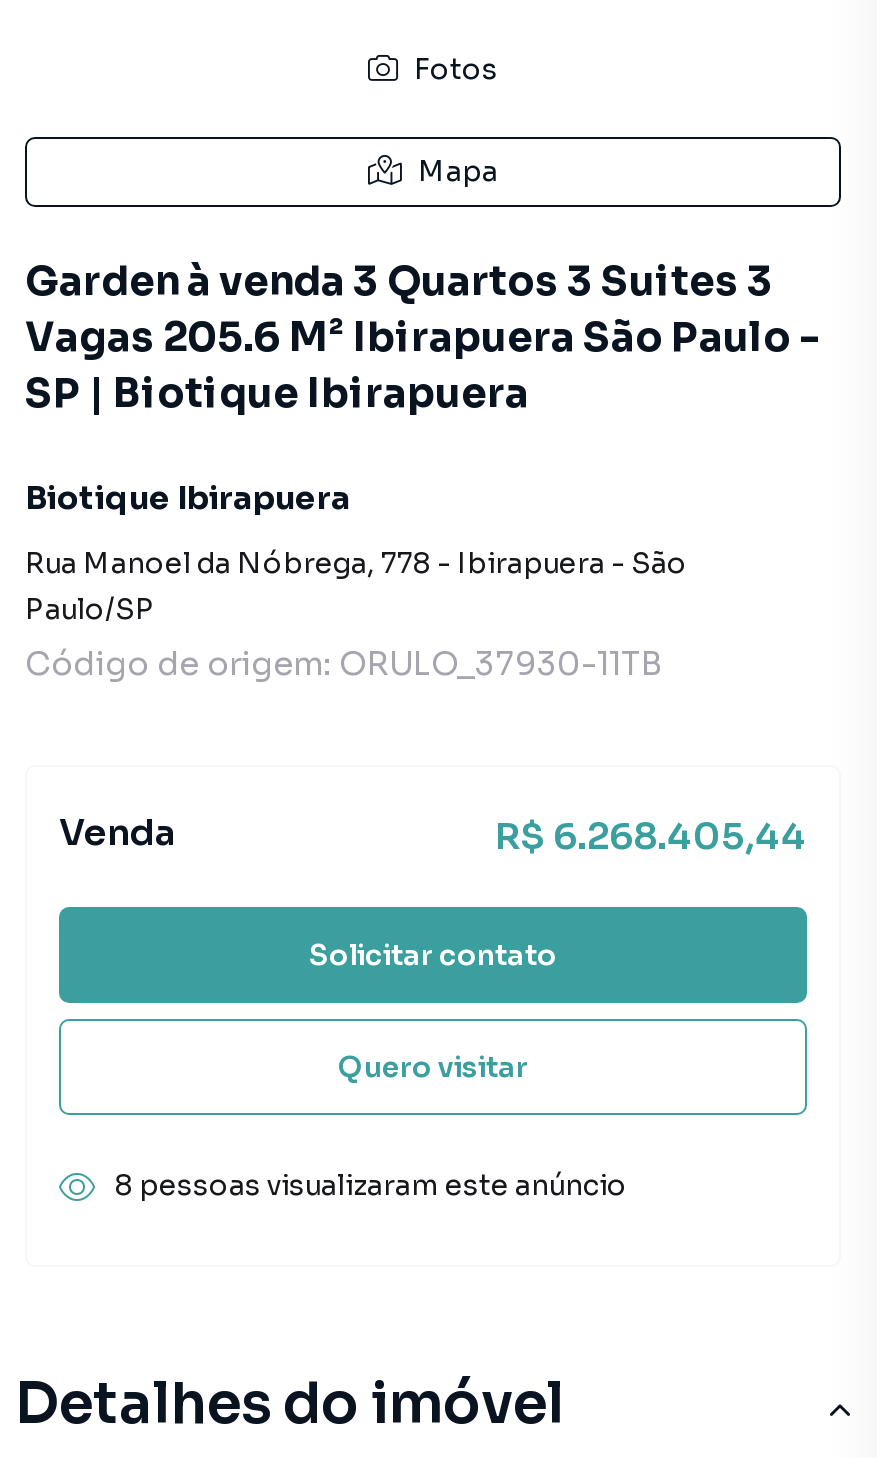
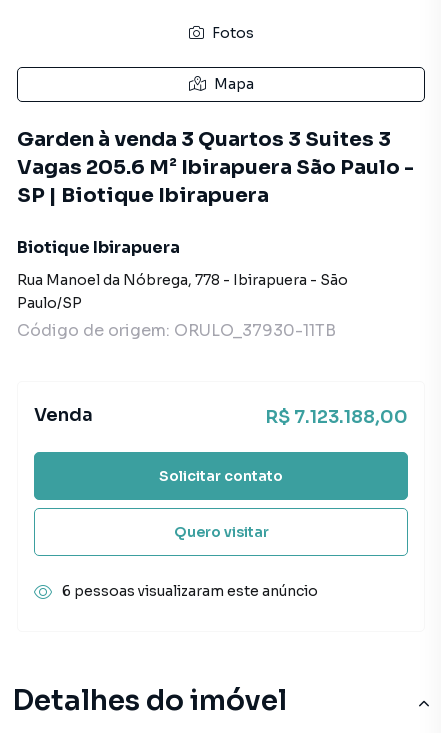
- R$ 6.268.405,44
+ R$ 7.123.188,00

- 8 pessoas visualizaram este anúncio
+ 6 pessoas visualizaram este anúncio
